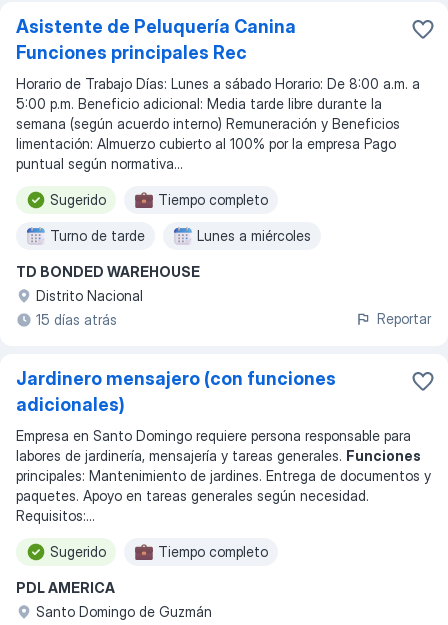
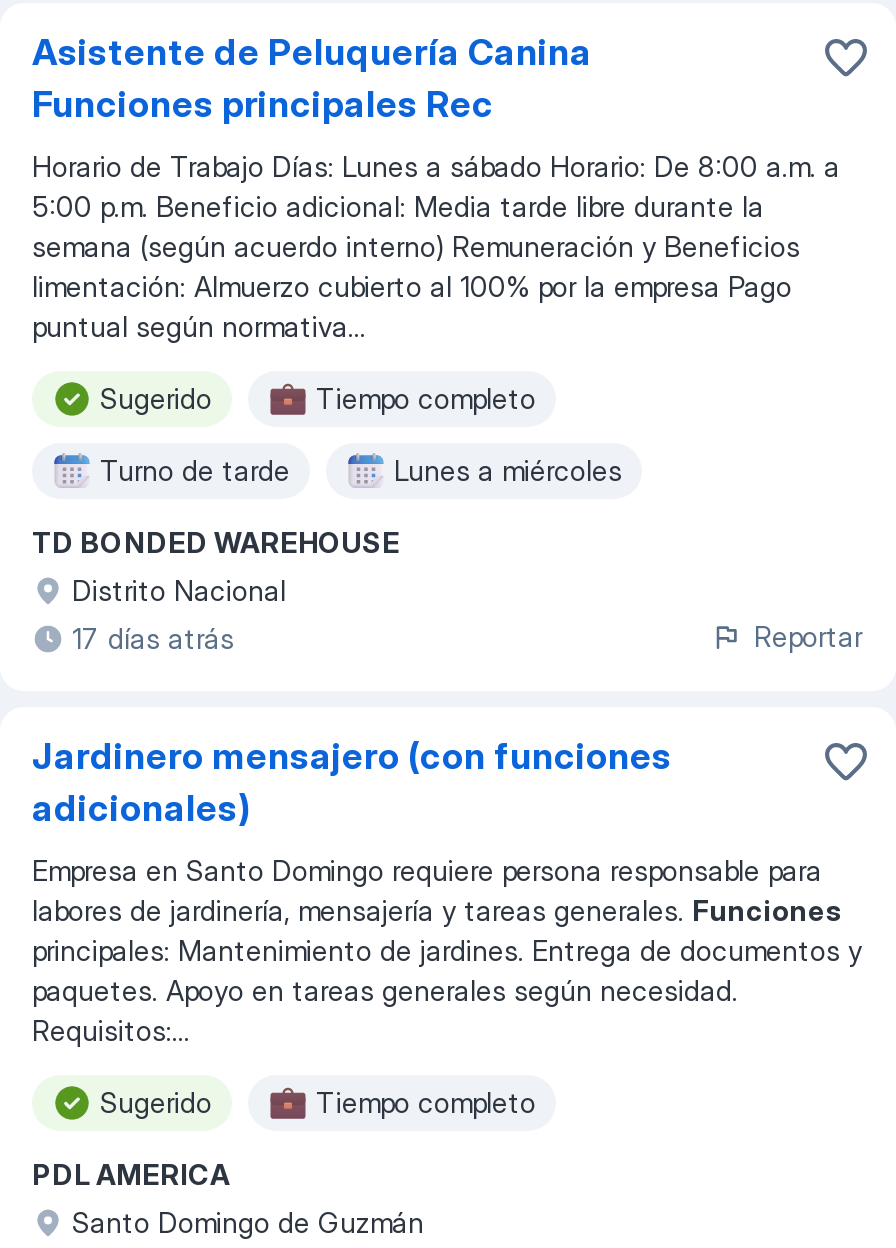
- 15 días atrás
+ 17 días atrás
